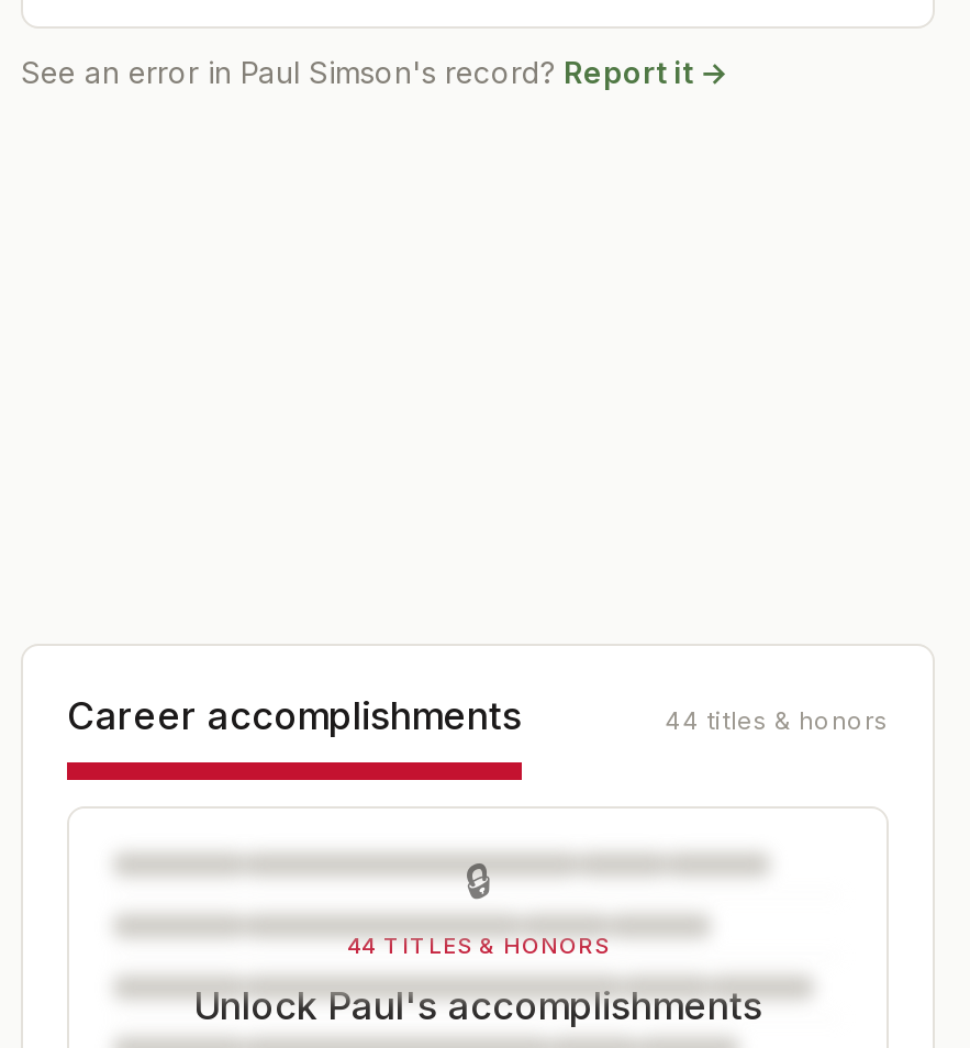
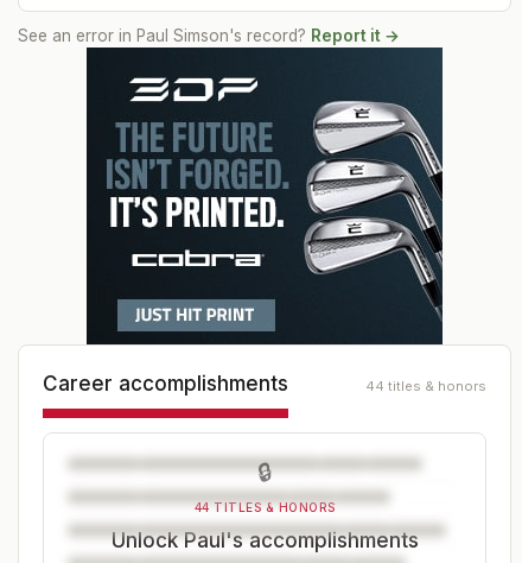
+ [image]
